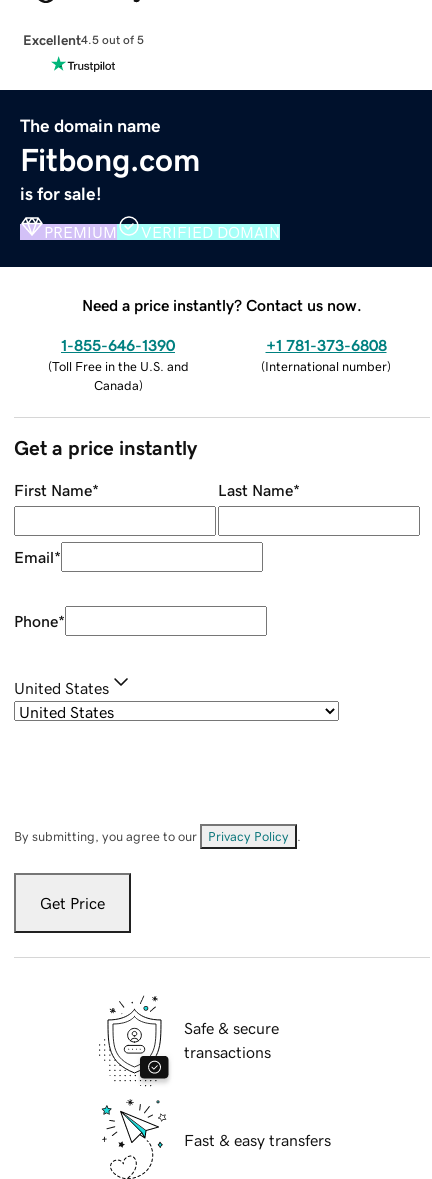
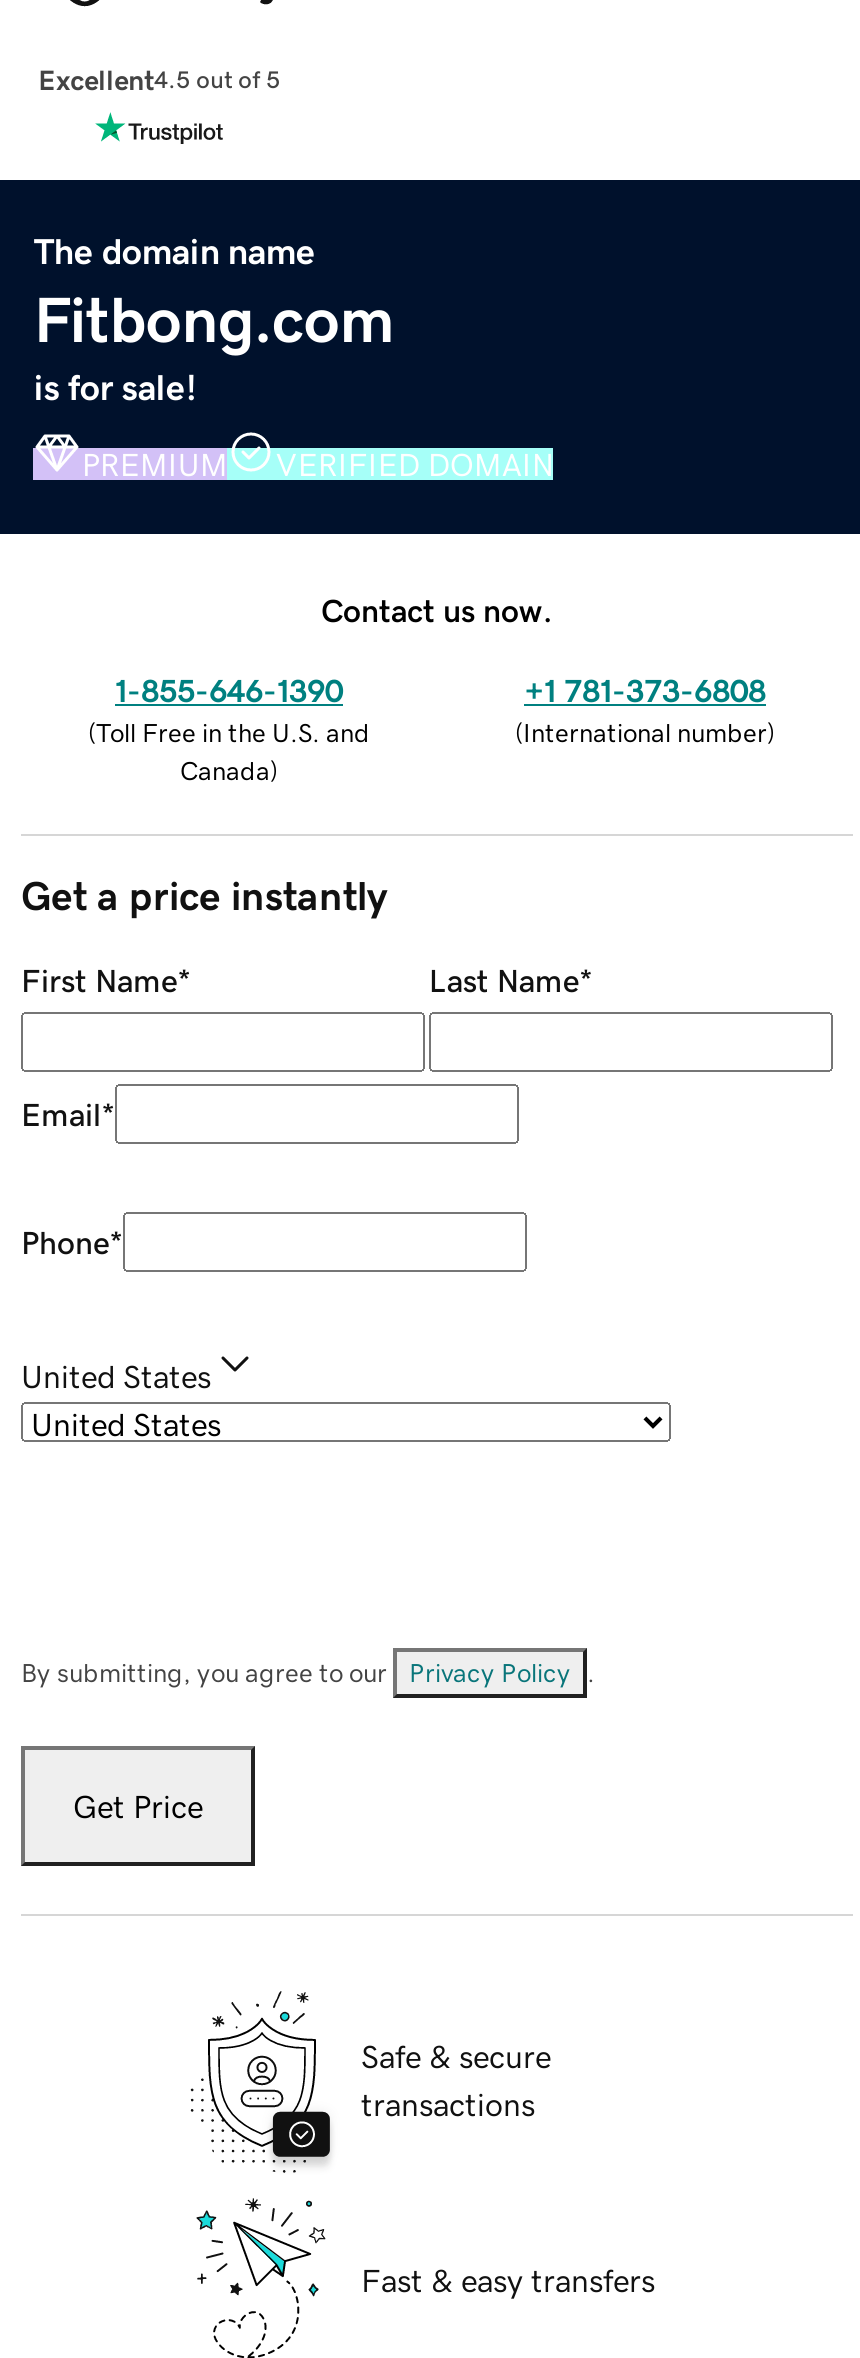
- Need a price instantly? Contact us now.
+ Contact us now.
